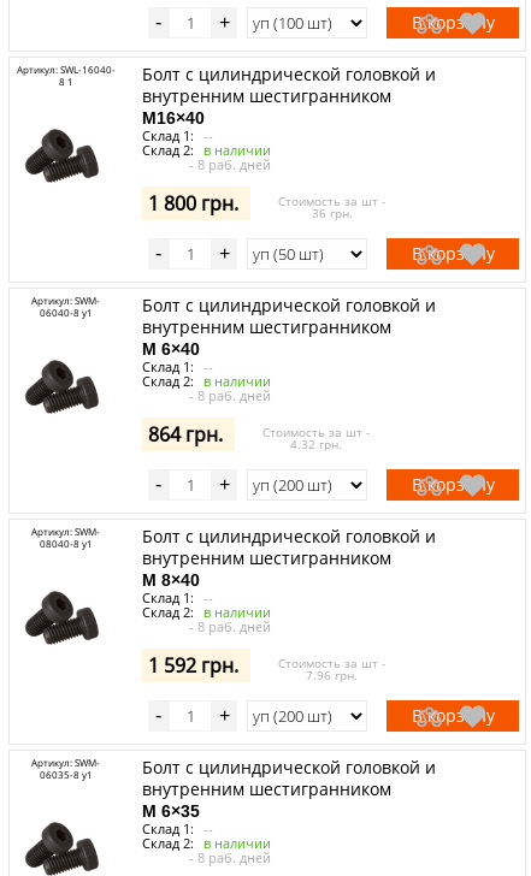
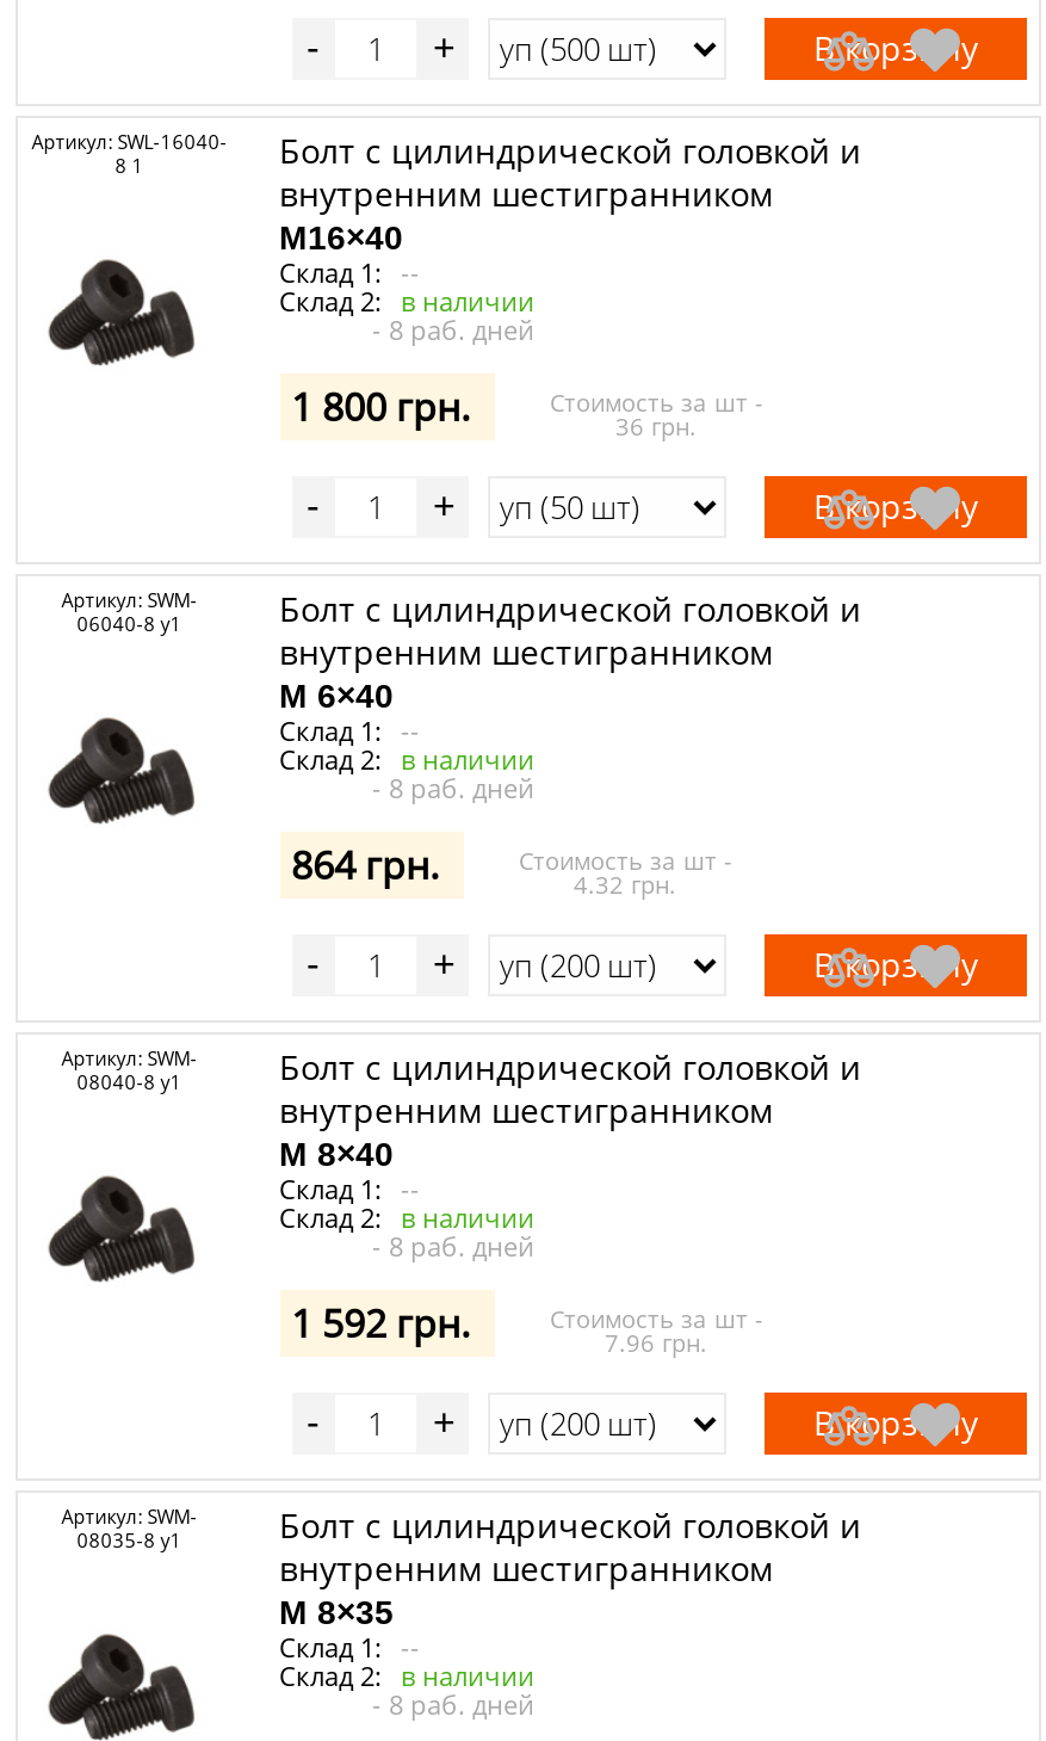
- 06035-8 y1
+ 08035-8 y1

- M 6×35
+ M 8×35
